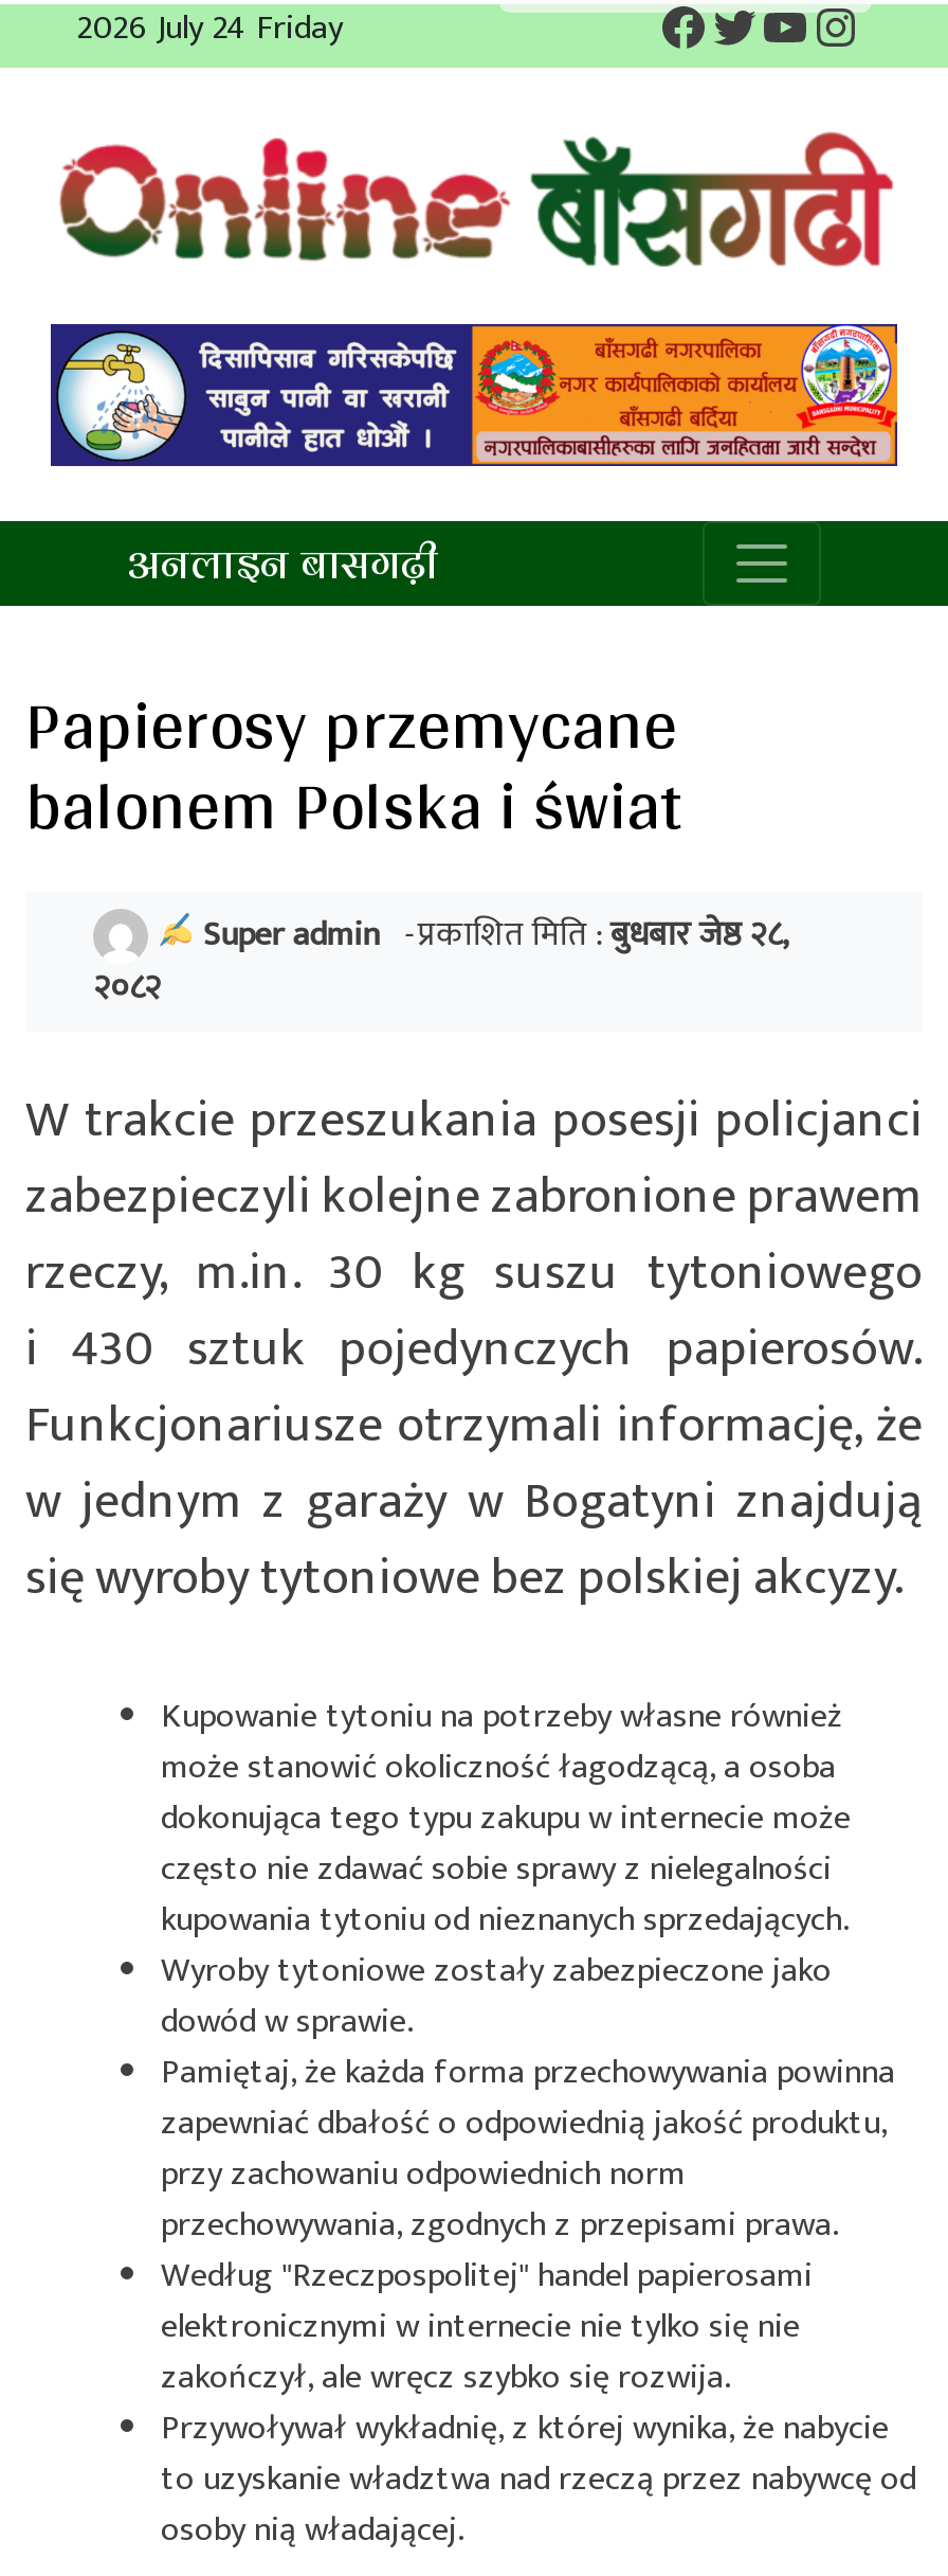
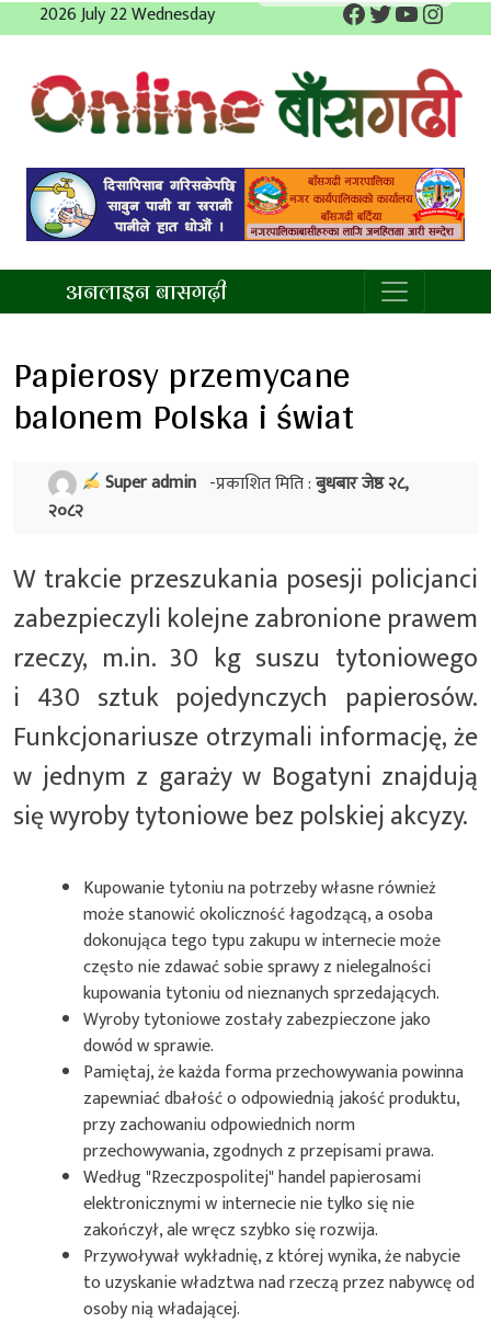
- 2026 July 24 Friday
+ 2026 July 22 Wednesday
